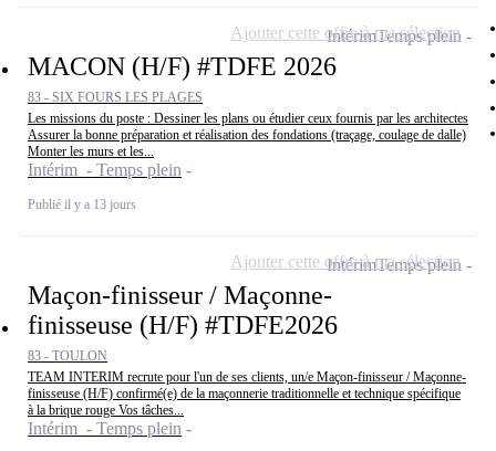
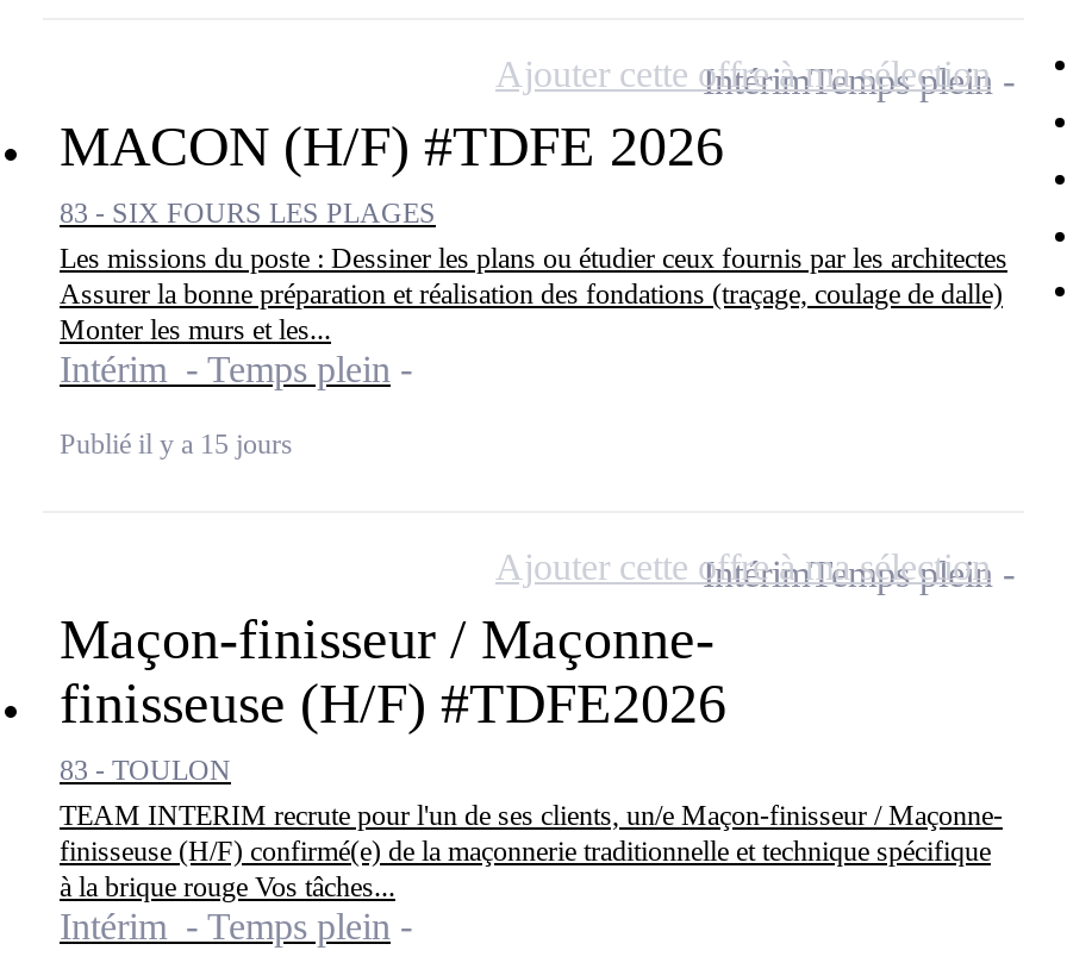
- Publié il y a 13 jours
+ Publié il y a 15 jours
